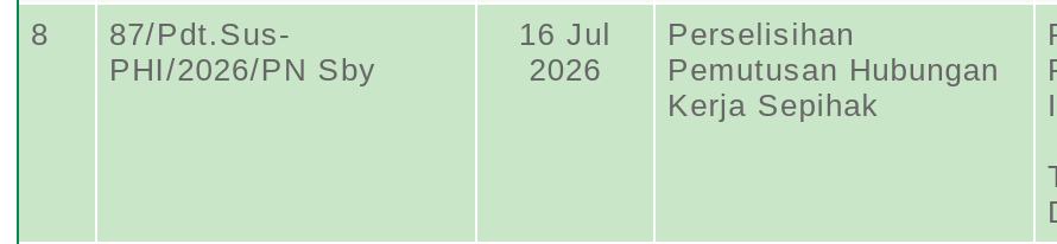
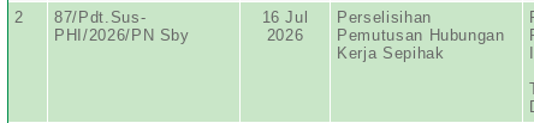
- 8 87/Pdt.Sus-
+ 2 87/Pdt.Sus-
